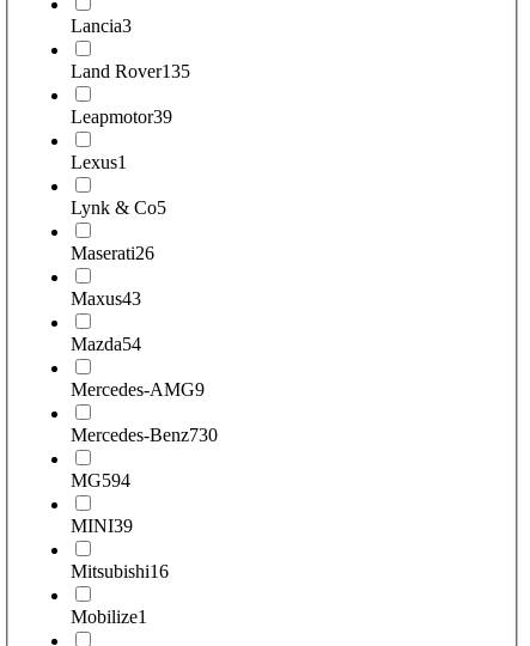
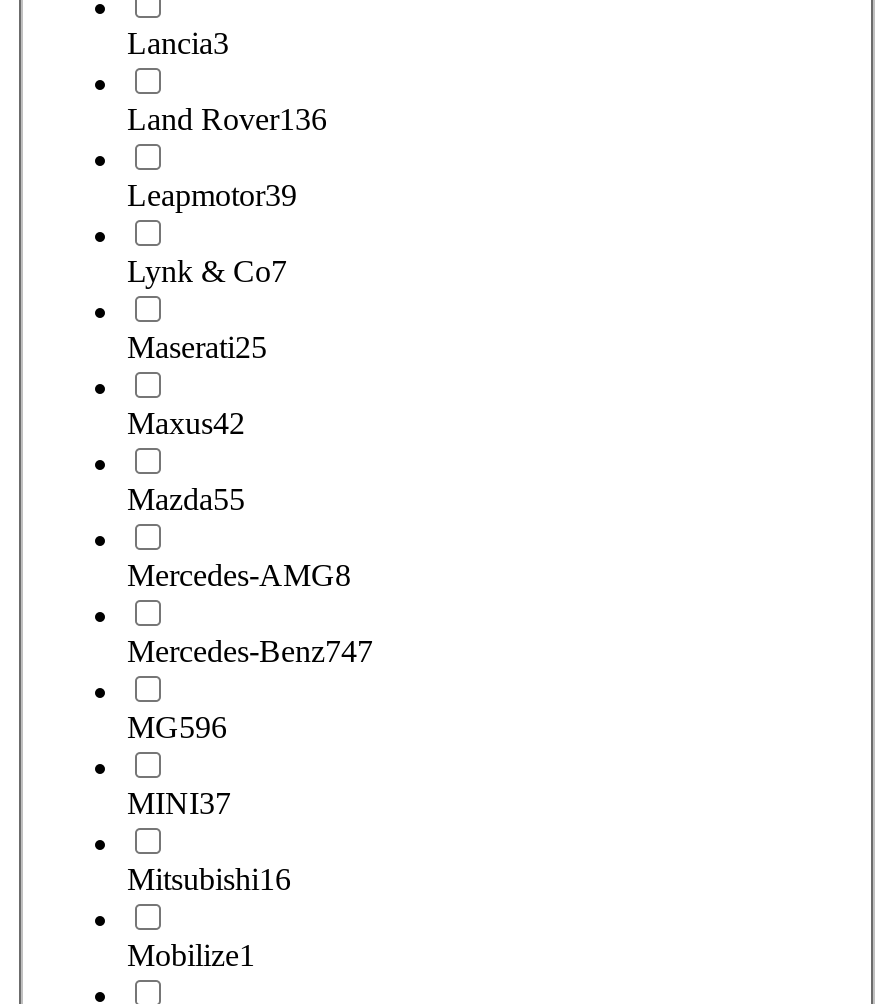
- Land Rover135
+ Land Rover136

- Lexus1
- Lynk & Co5
- Maserati26
- Maxus43
- Mazda54
- Mercedes-AMG9
- Mercedes-Benz730
- MG594
- MINI39
+ Lynk & Co7
+ Maserati25
+ Maxus42
+ Mazda55
+ Mercedes-AMG8
+ Mercedes-Benz747
+ MG596
+ MINI37
